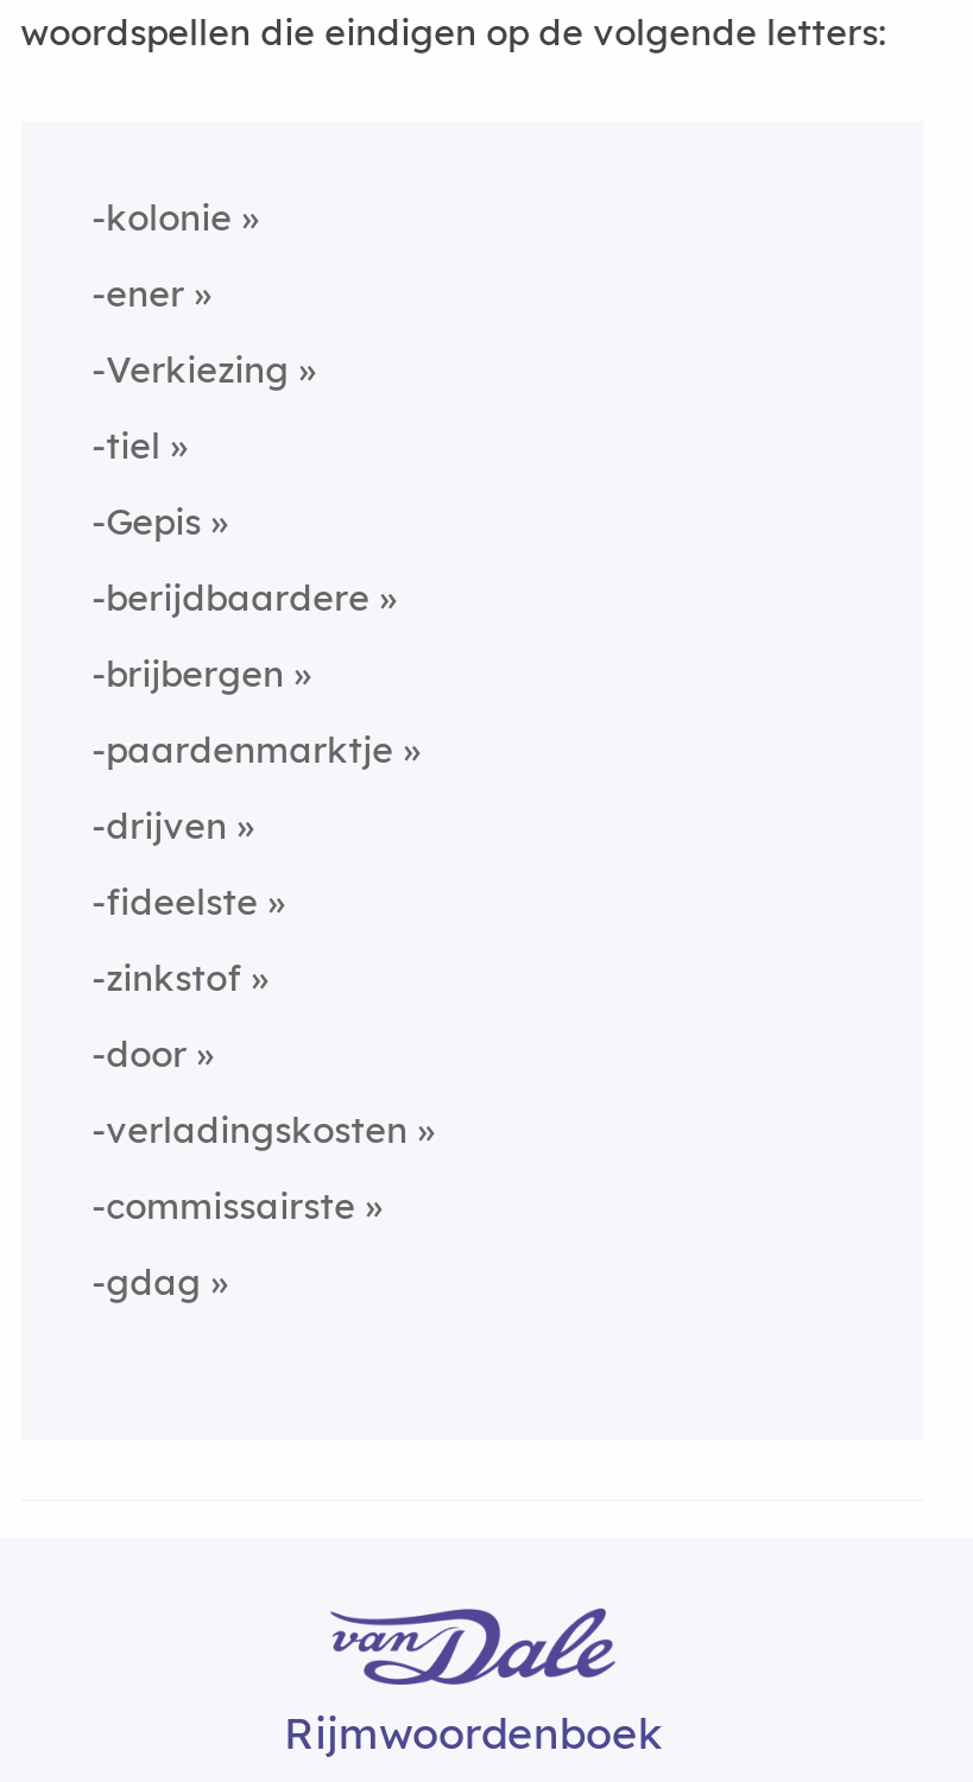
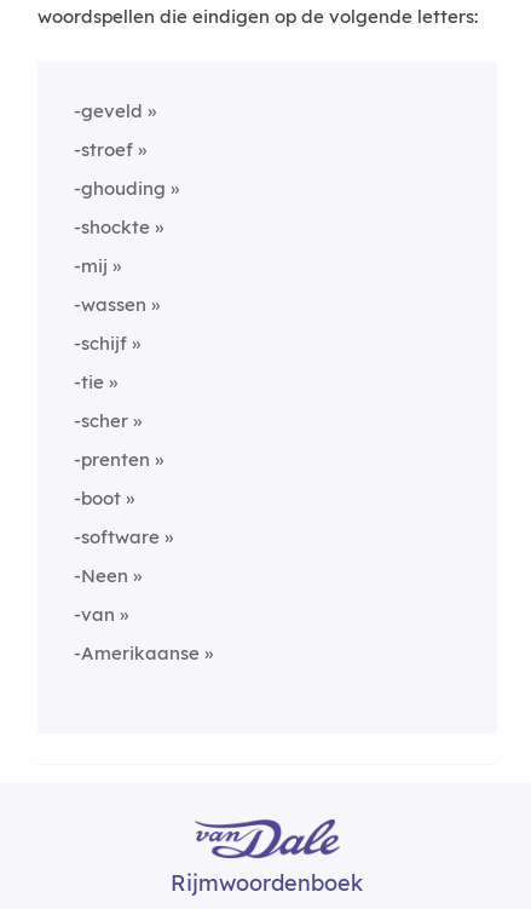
- -kolonie
+ -geveld

- -ener
+ -stroef

- -Verkiezing
+ -ghouding

- -tiel
+ -shockte

- -Gepis
+ -mij

- -berijdbaardere
+ -wassen

- -brijbergen
+ -schijf

- -paardenmarktje
+ -tie

- -drijven
+ -scher

- -fideelste
+ -prenten

- -zinkstof
+ -boot

- -door
+ -software

- -verladingskosten
+ -Neen

- -commissairste
+ -van

- -gdag
+ -Amerikaanse
